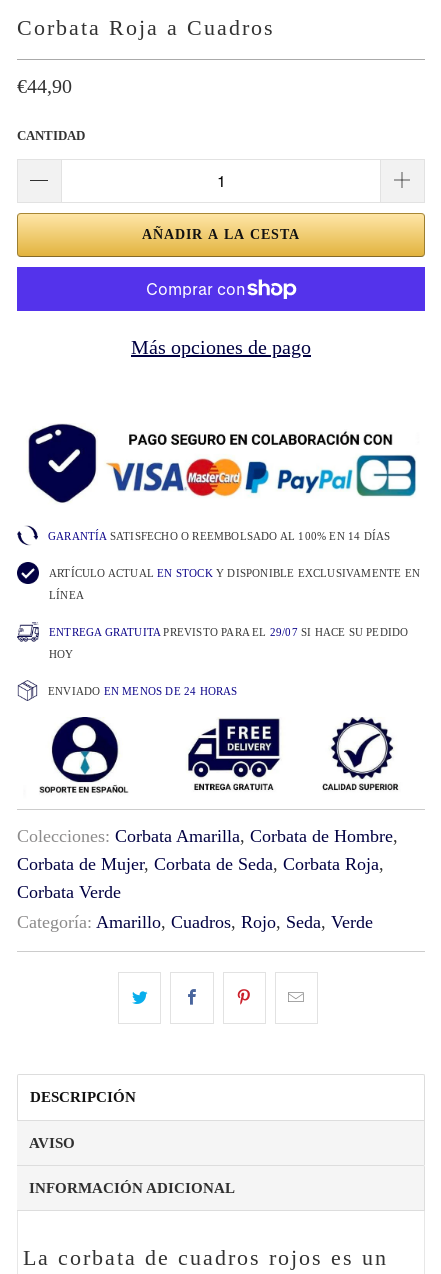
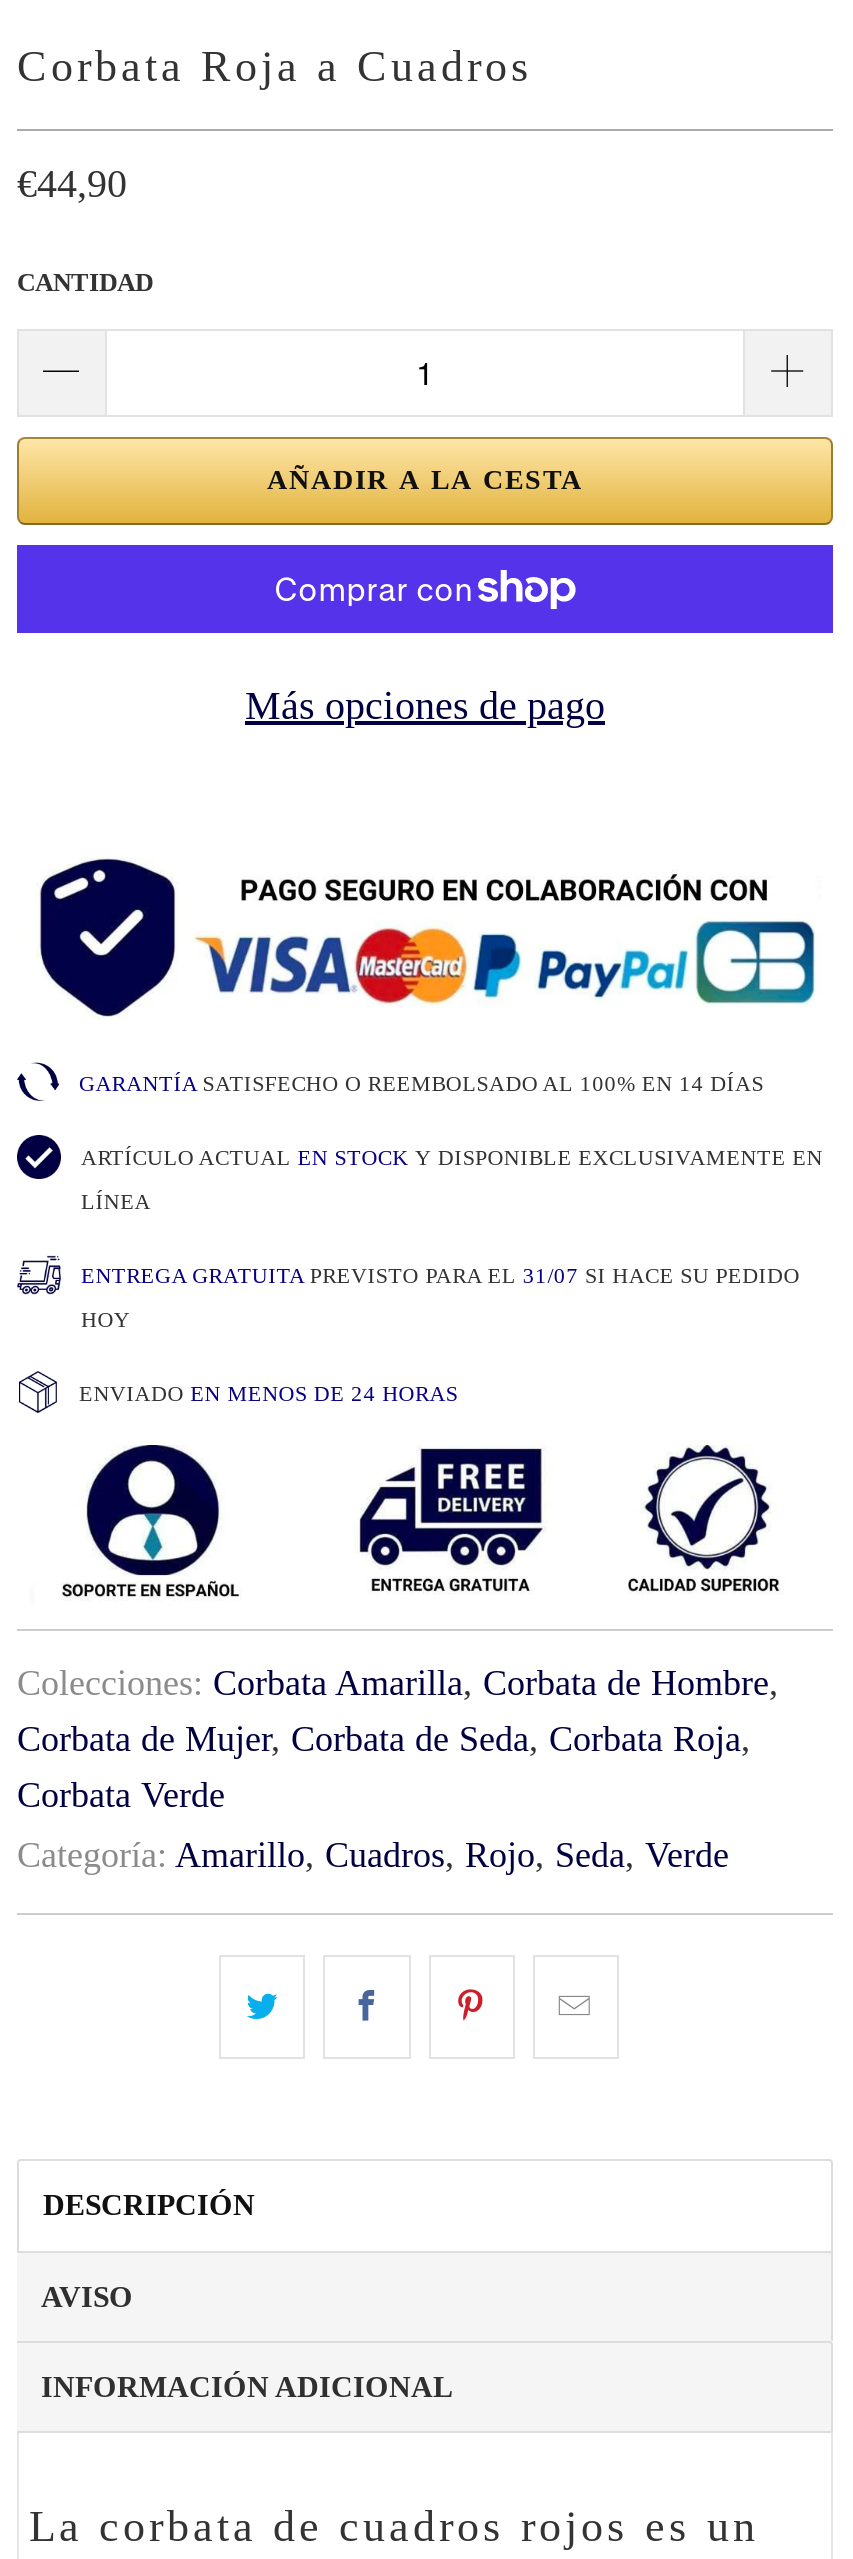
- ENTREGA GRATUITA PREVISTO PARA EL 29/07 SI HACE SU PEDIDO
+ ENTREGA GRATUITA PREVISTO PARA EL 31/07 SI HACE SU PEDIDO
